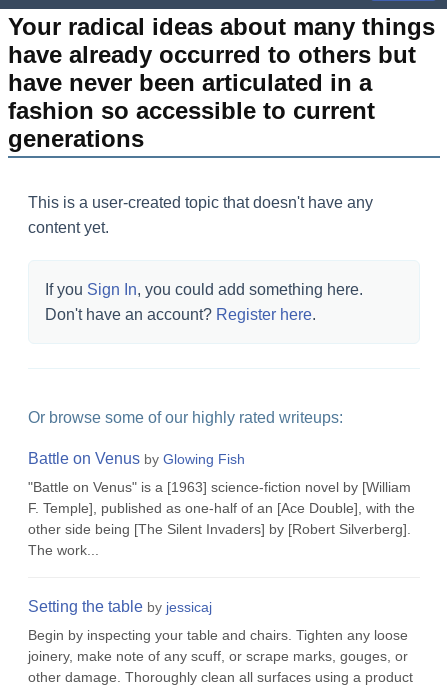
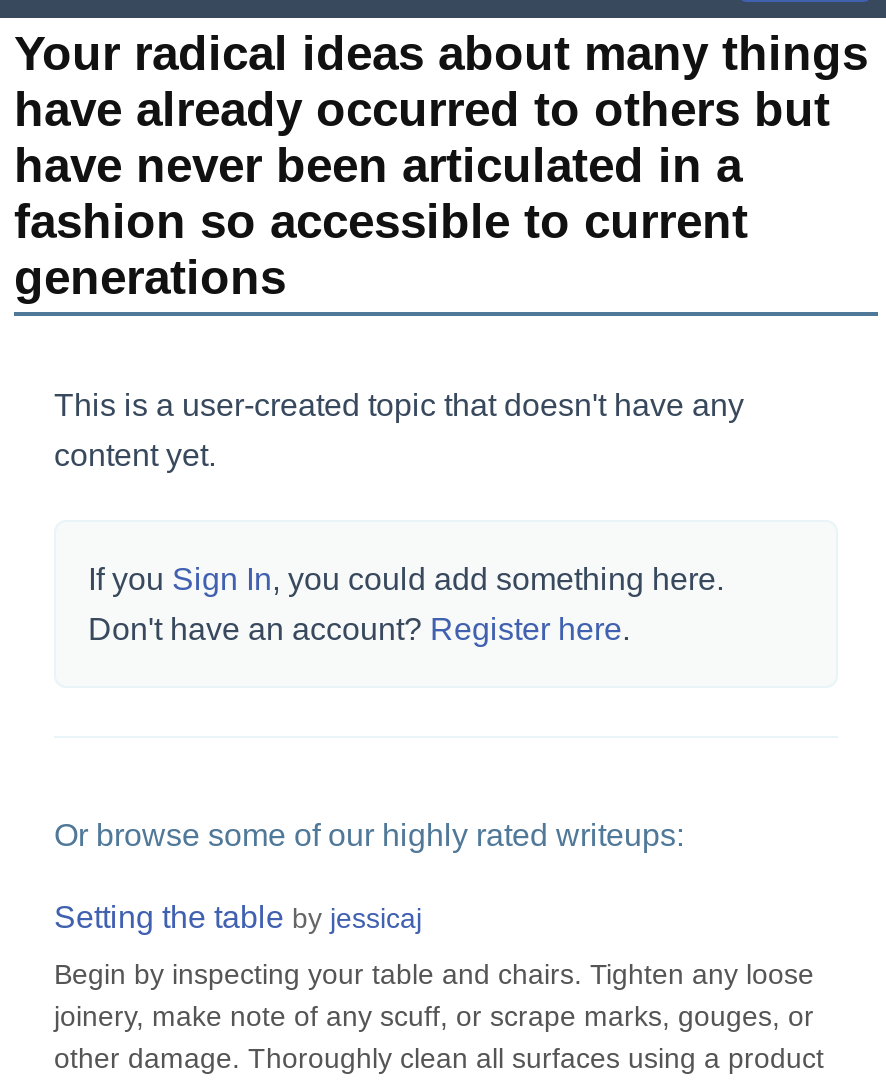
- Battle on Venus by Glowing Fish
- "Battle on Venus" is a [1963] science-fiction novel by [William
- F. Temple], published as one-half of an [Ace Double], with the
- other side being [The Silent Invaders] by [Robert Silverberg].
- The work...
